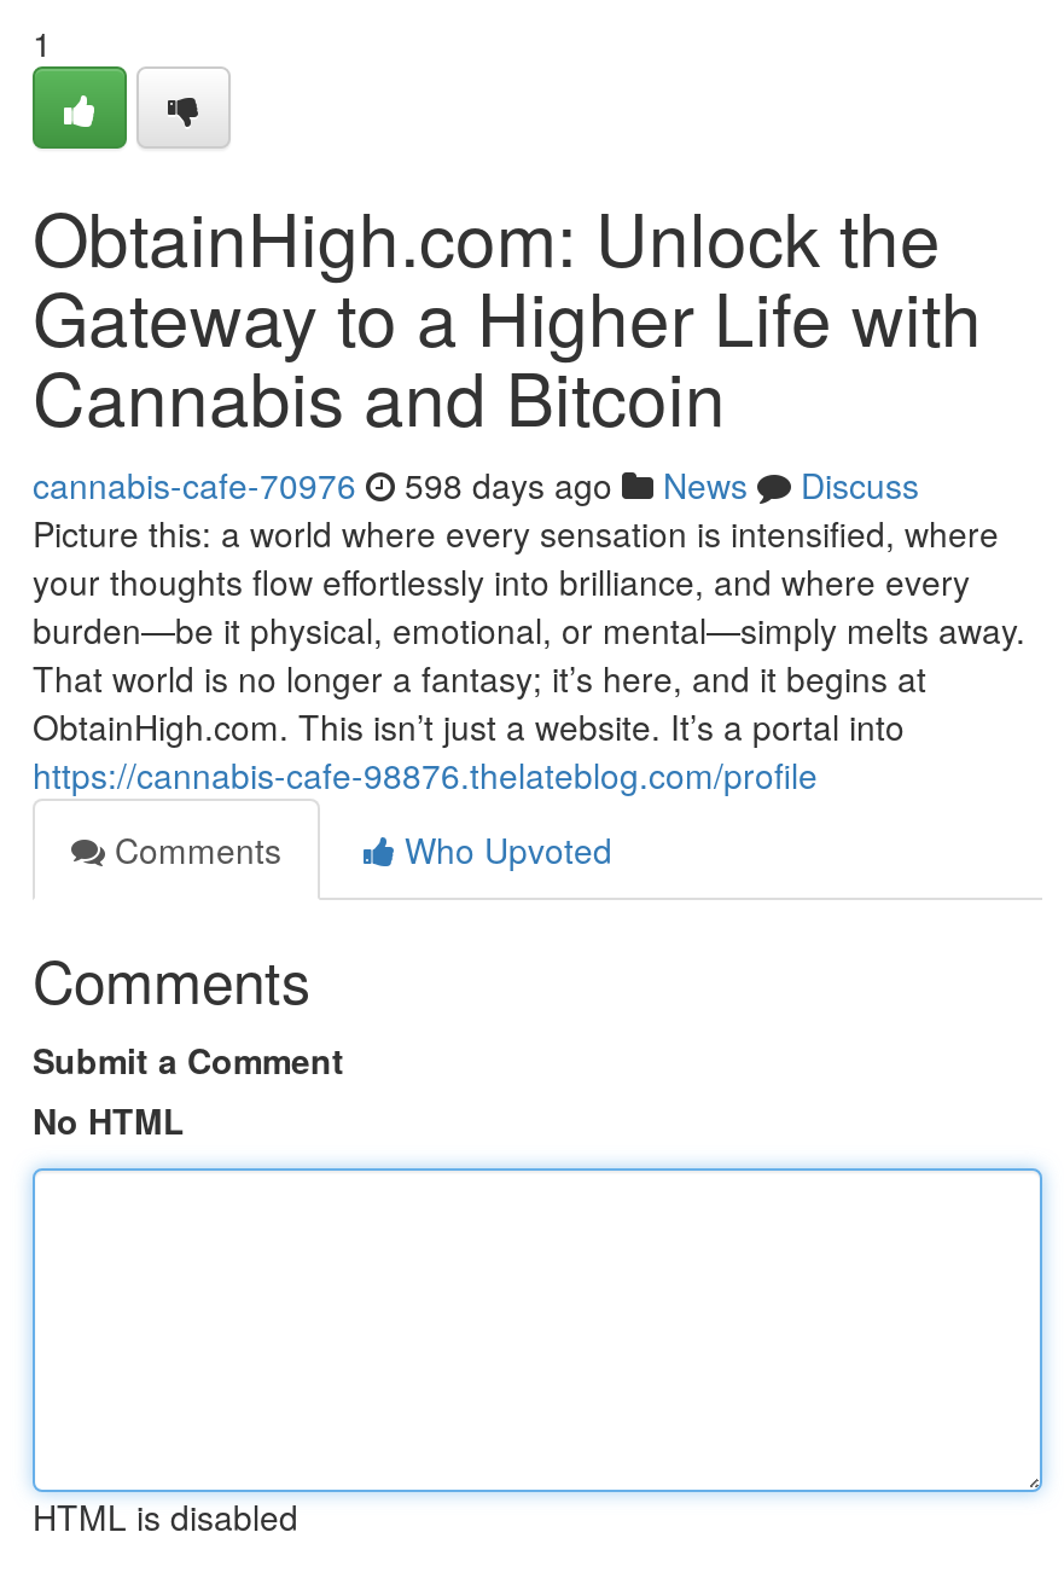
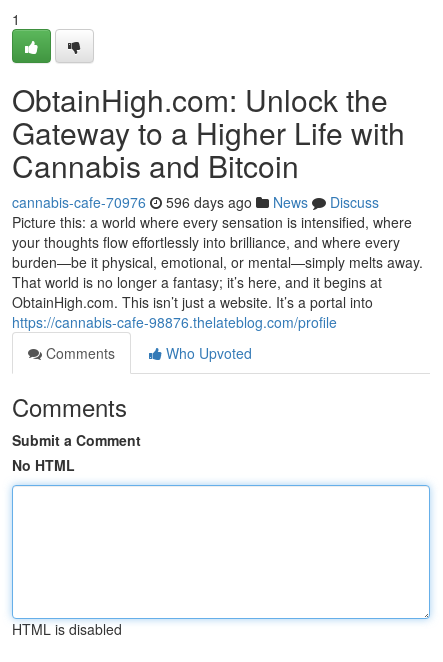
- cannabis-cafe-70976 598 days ago News Discuss
+ cannabis-cafe-70976 596 days ago News Discuss
